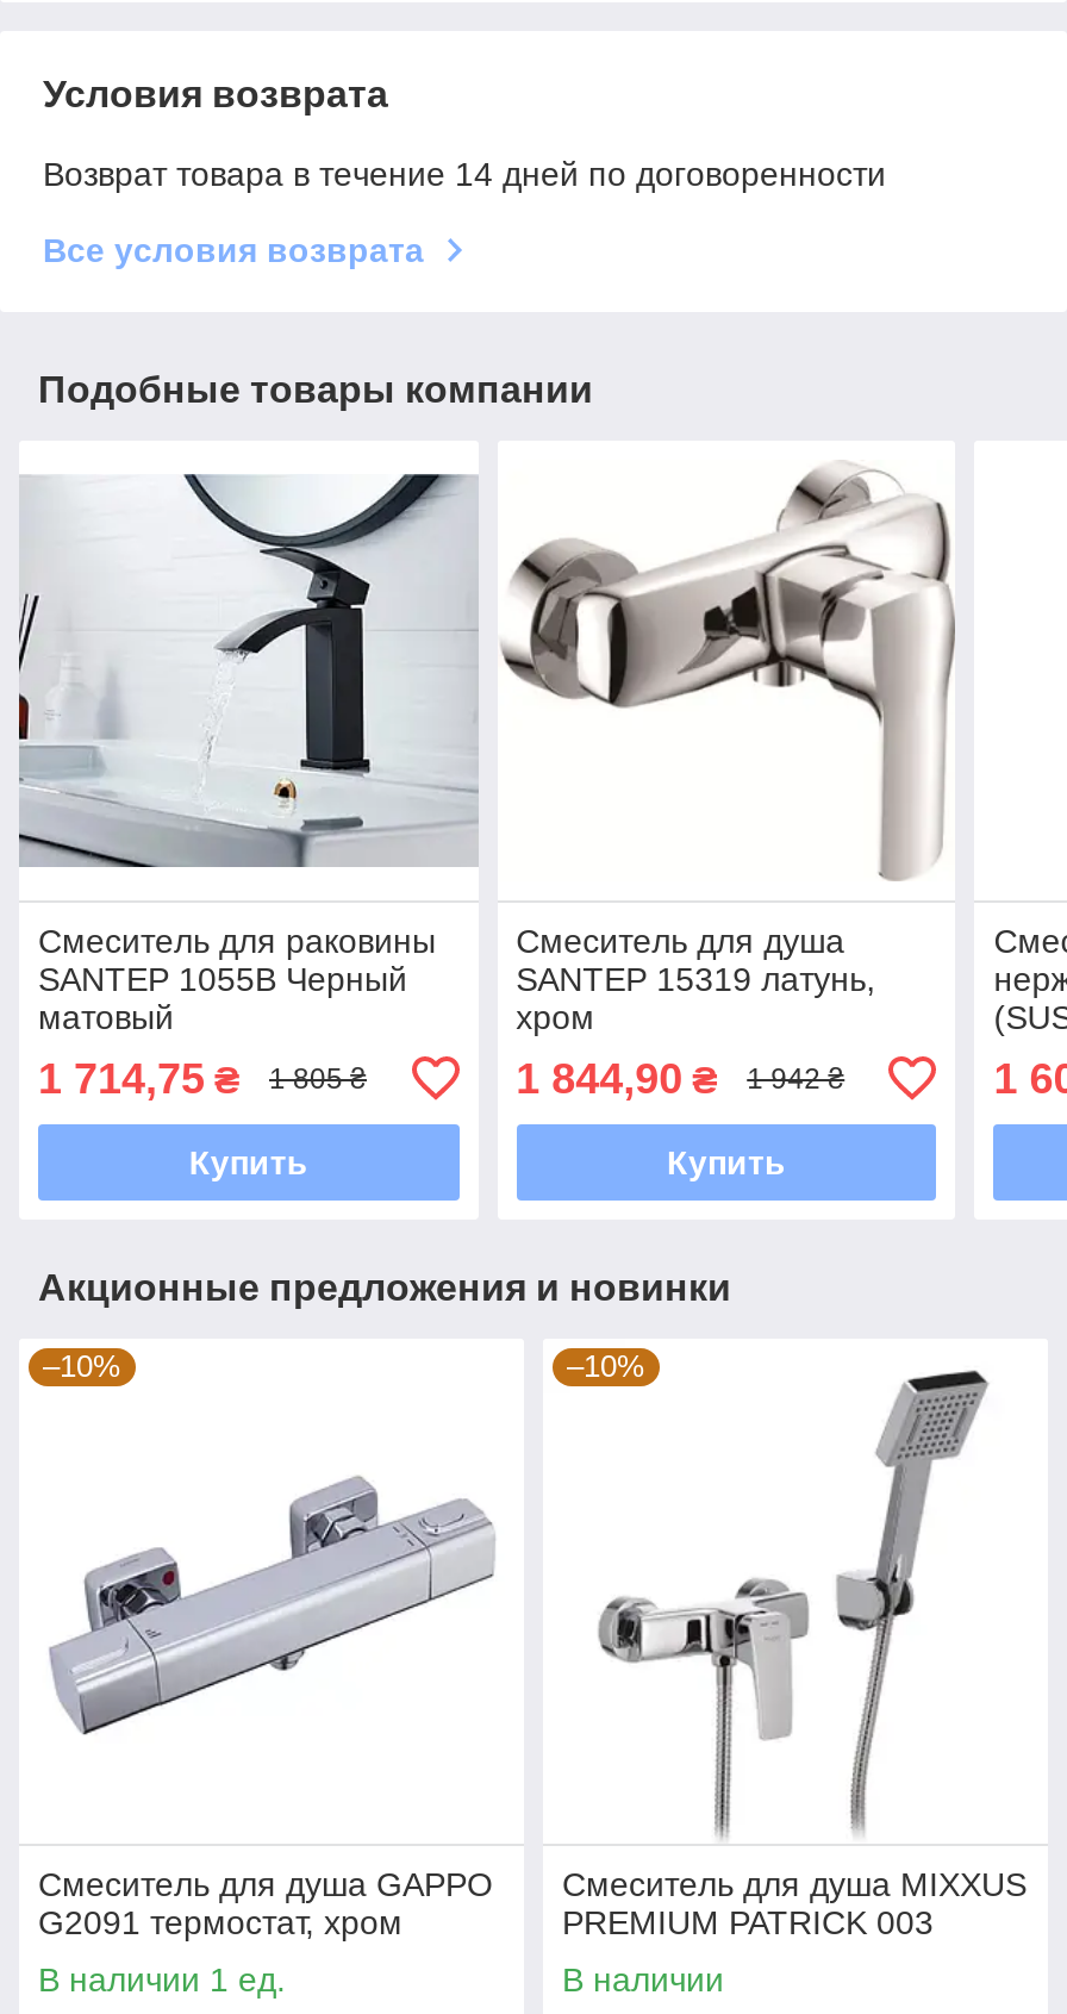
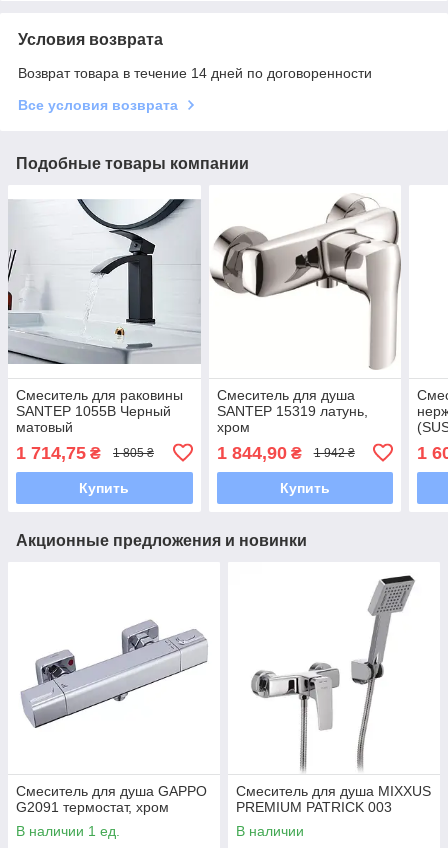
- –10%

- –10%
